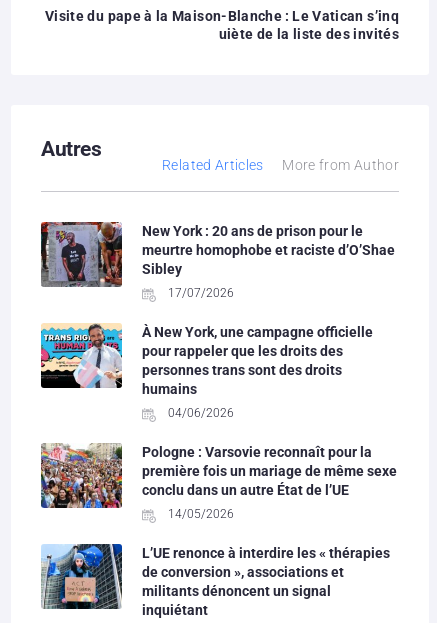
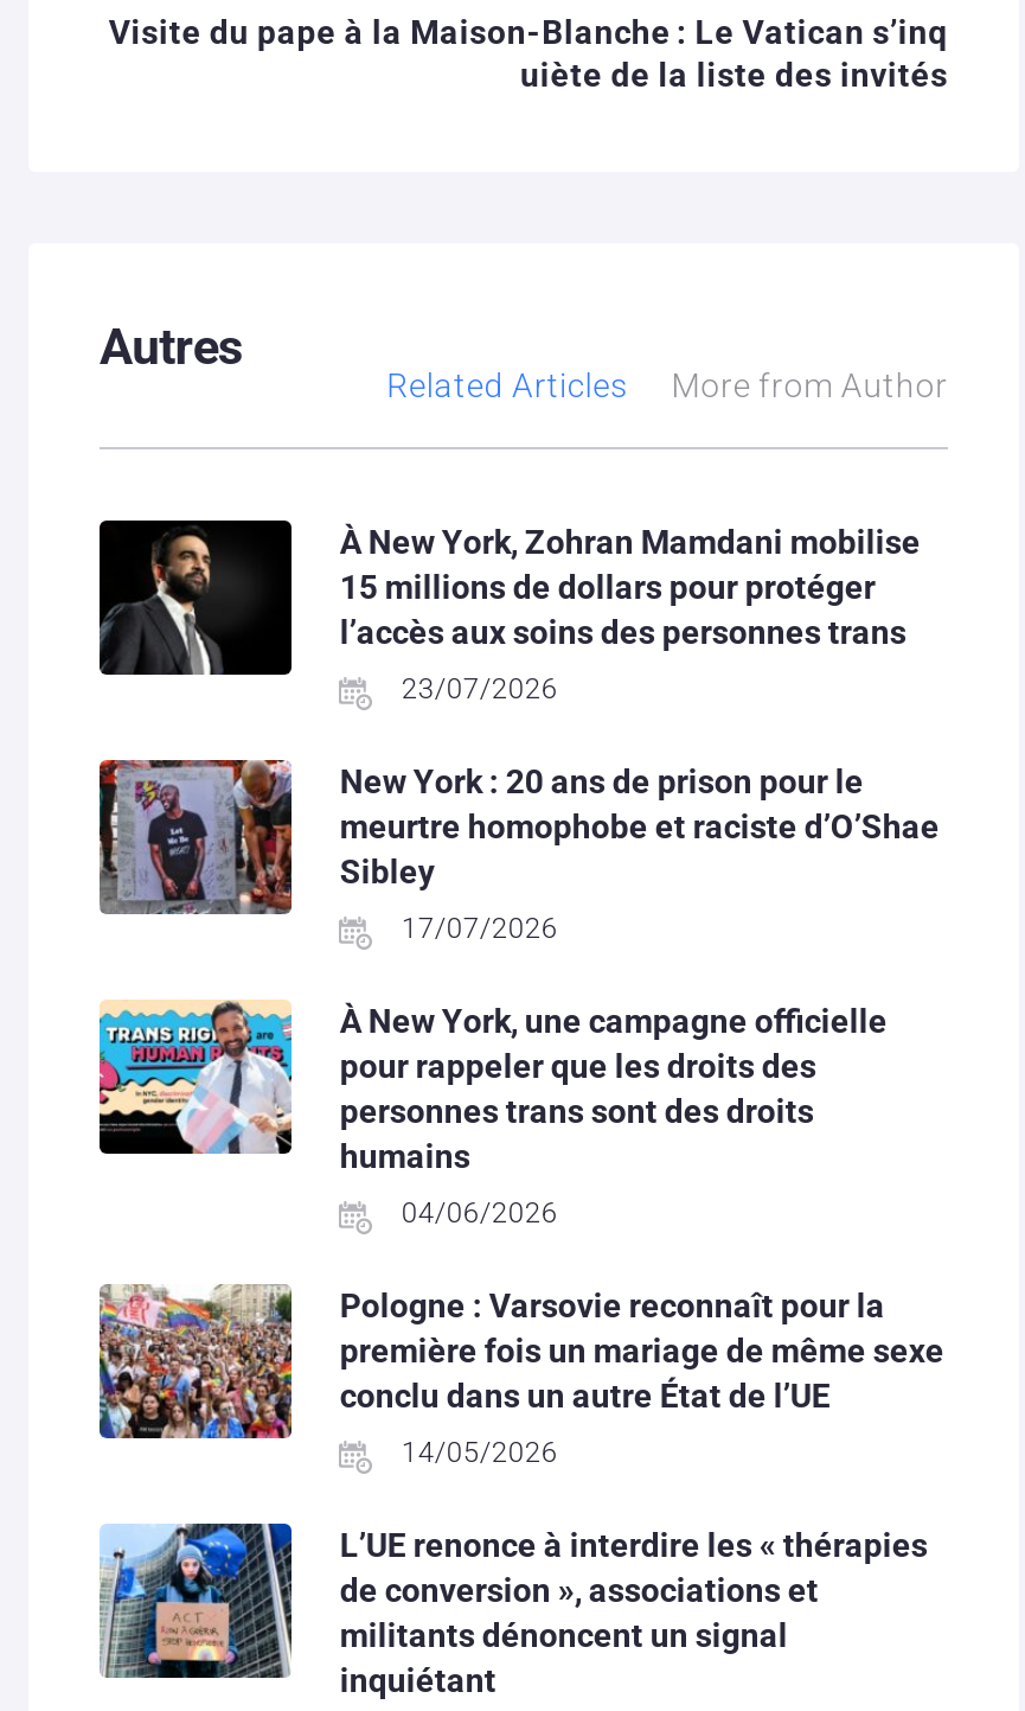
+ [image]
+ À New York, Zohran Mamdani mobilise
+ 15 millions de dollars pour protéger
+ l’accès aux soins des personnes trans
+ 23/07/2026
